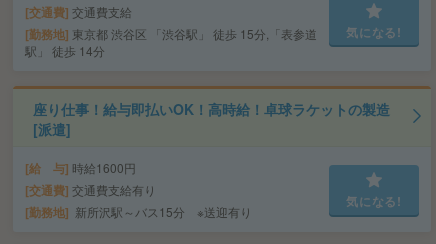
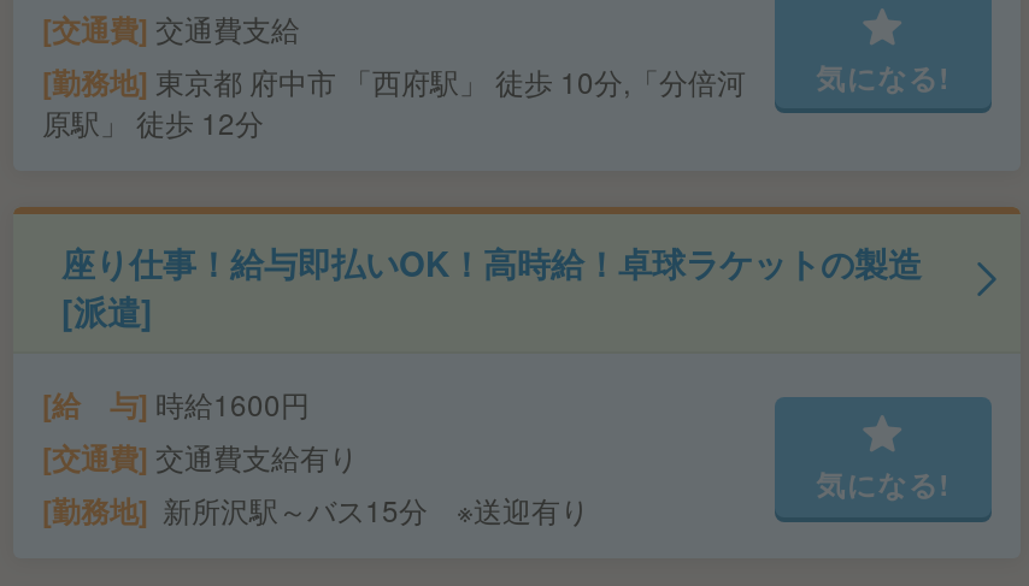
- 勤務地 東京都 渋谷区 「渋谷駅」 徒歩 15分,「表参道
- 駅」 徒歩 14分
+ 勤務地 東京都 府中市 「西府駅」 徒歩 10分,「分倍河
+ 原駅」 徒歩 12分
